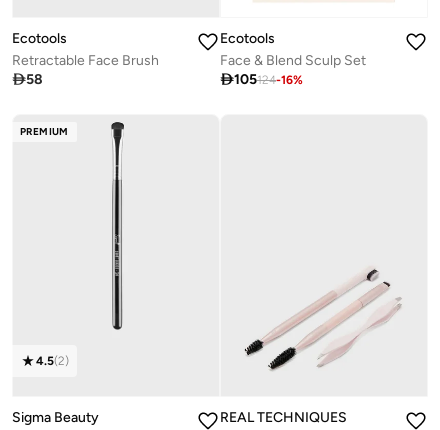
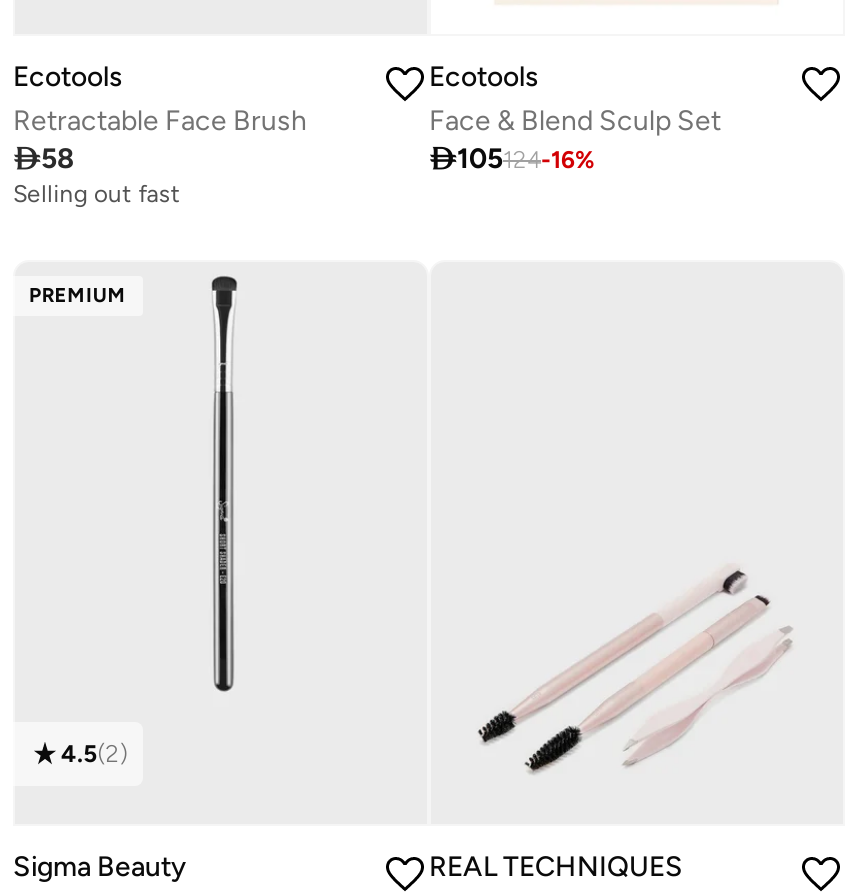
+ Selling out fast
